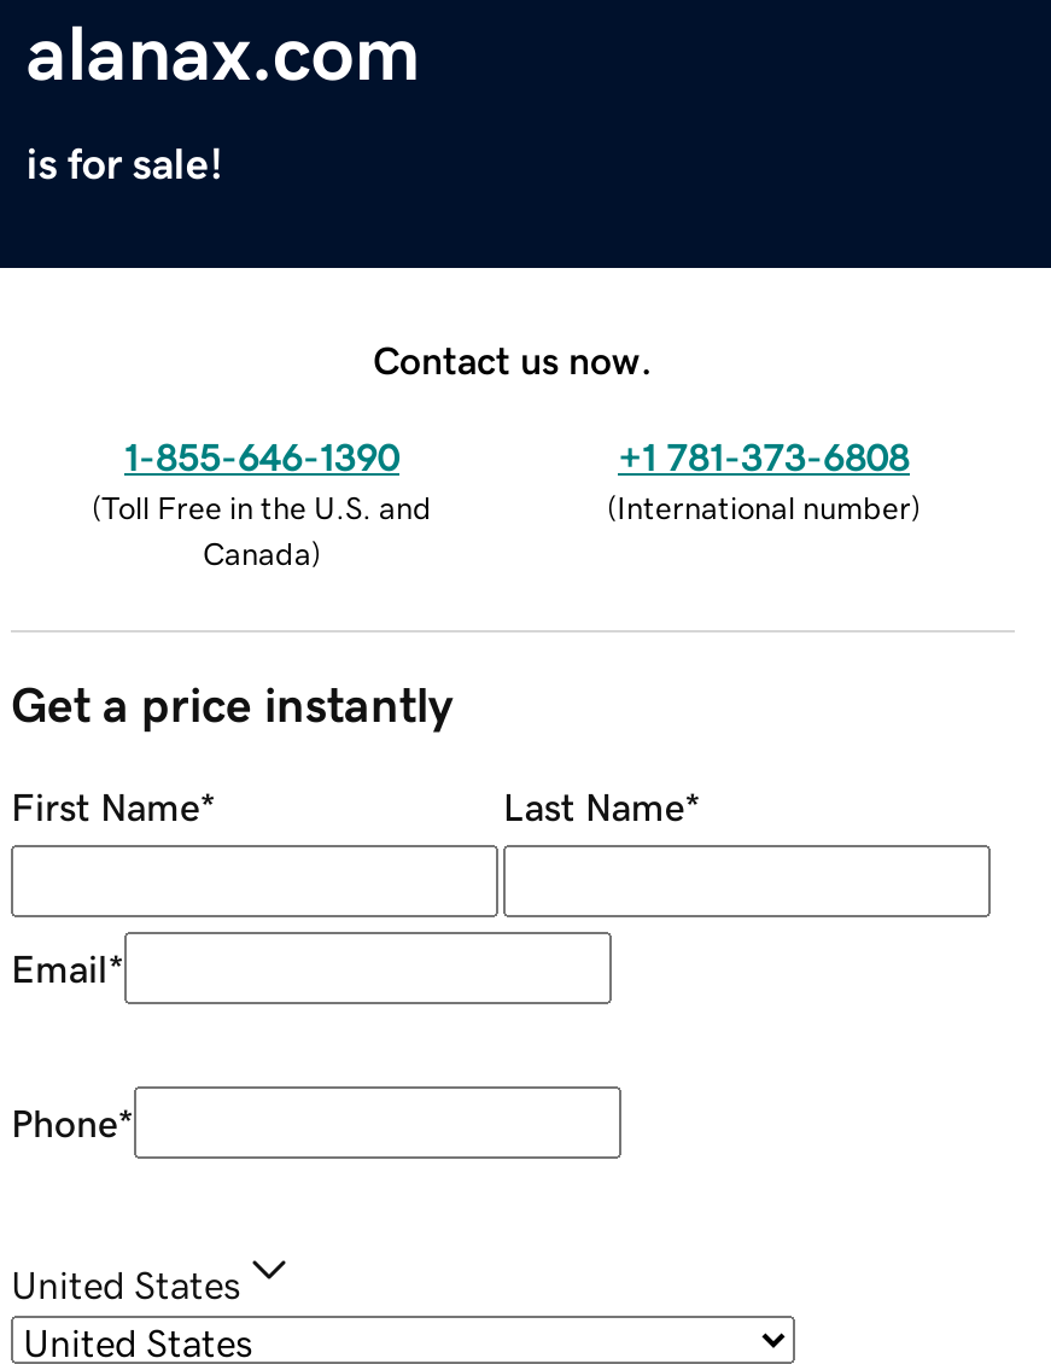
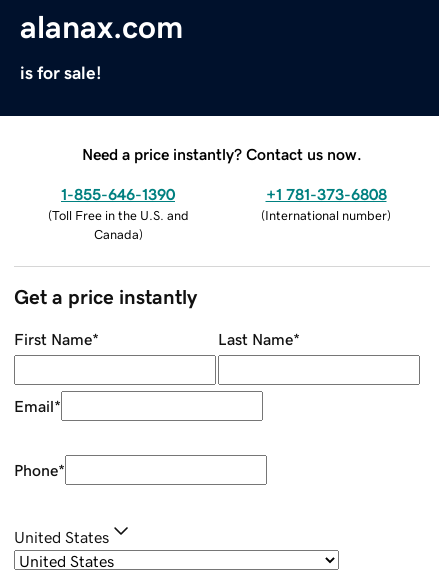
- Contact us now.
+ Need a price instantly? Contact us now.
